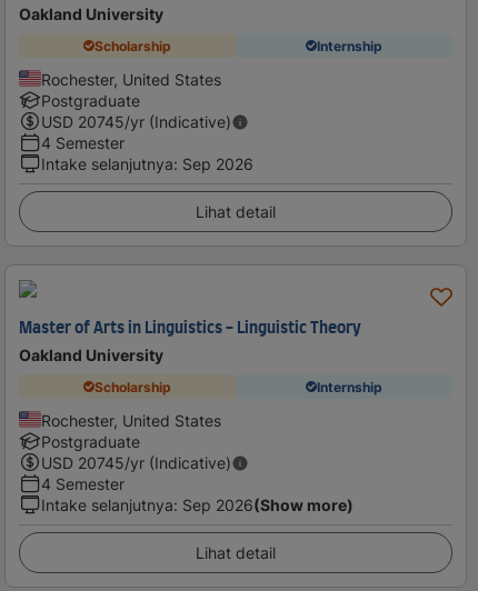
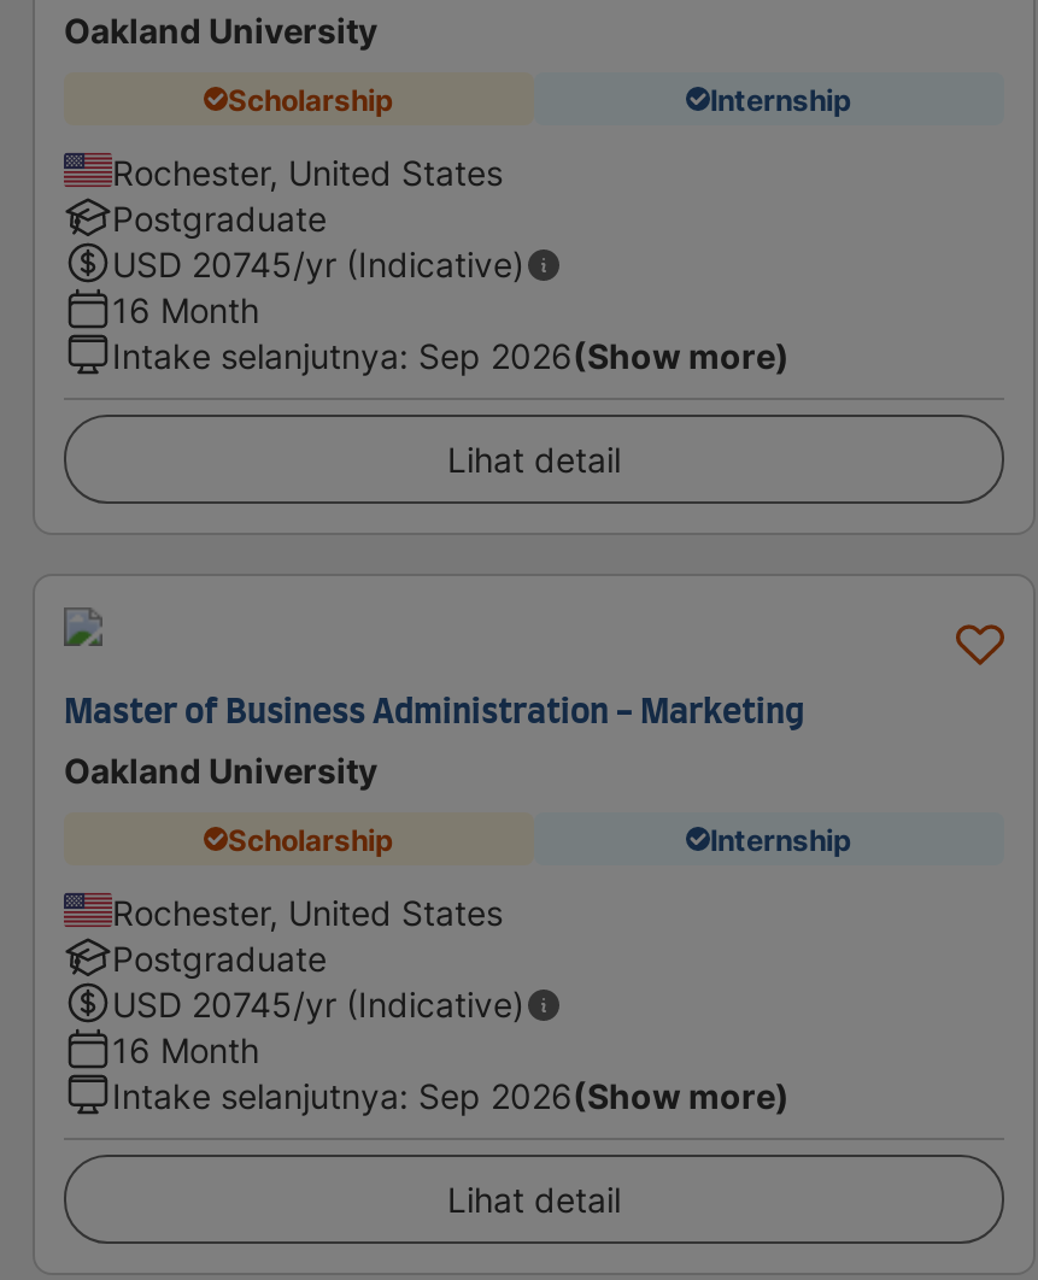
- 4 Semester
- Intake selanjutnya: Sep 2026
+ 16 Month
+ Intake selanjutnya: Sep 2026(Show more)

- Master of Arts in Linguistics - Linguistic Theory
+ Master of Business Administration - Marketing

- 4 Semester
+ 16 Month
